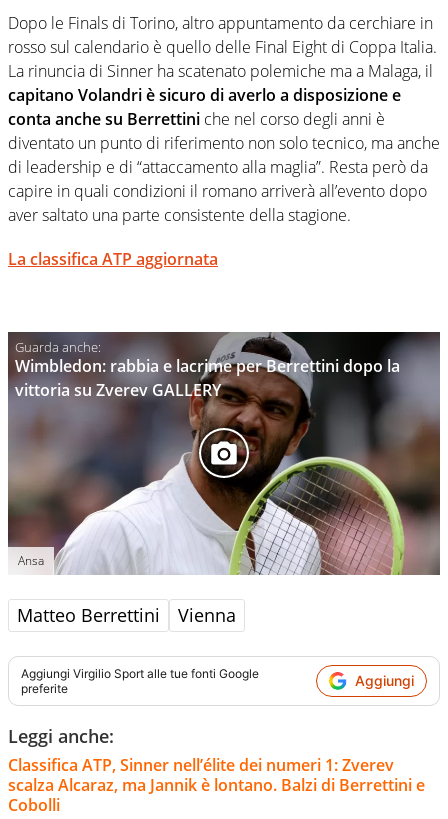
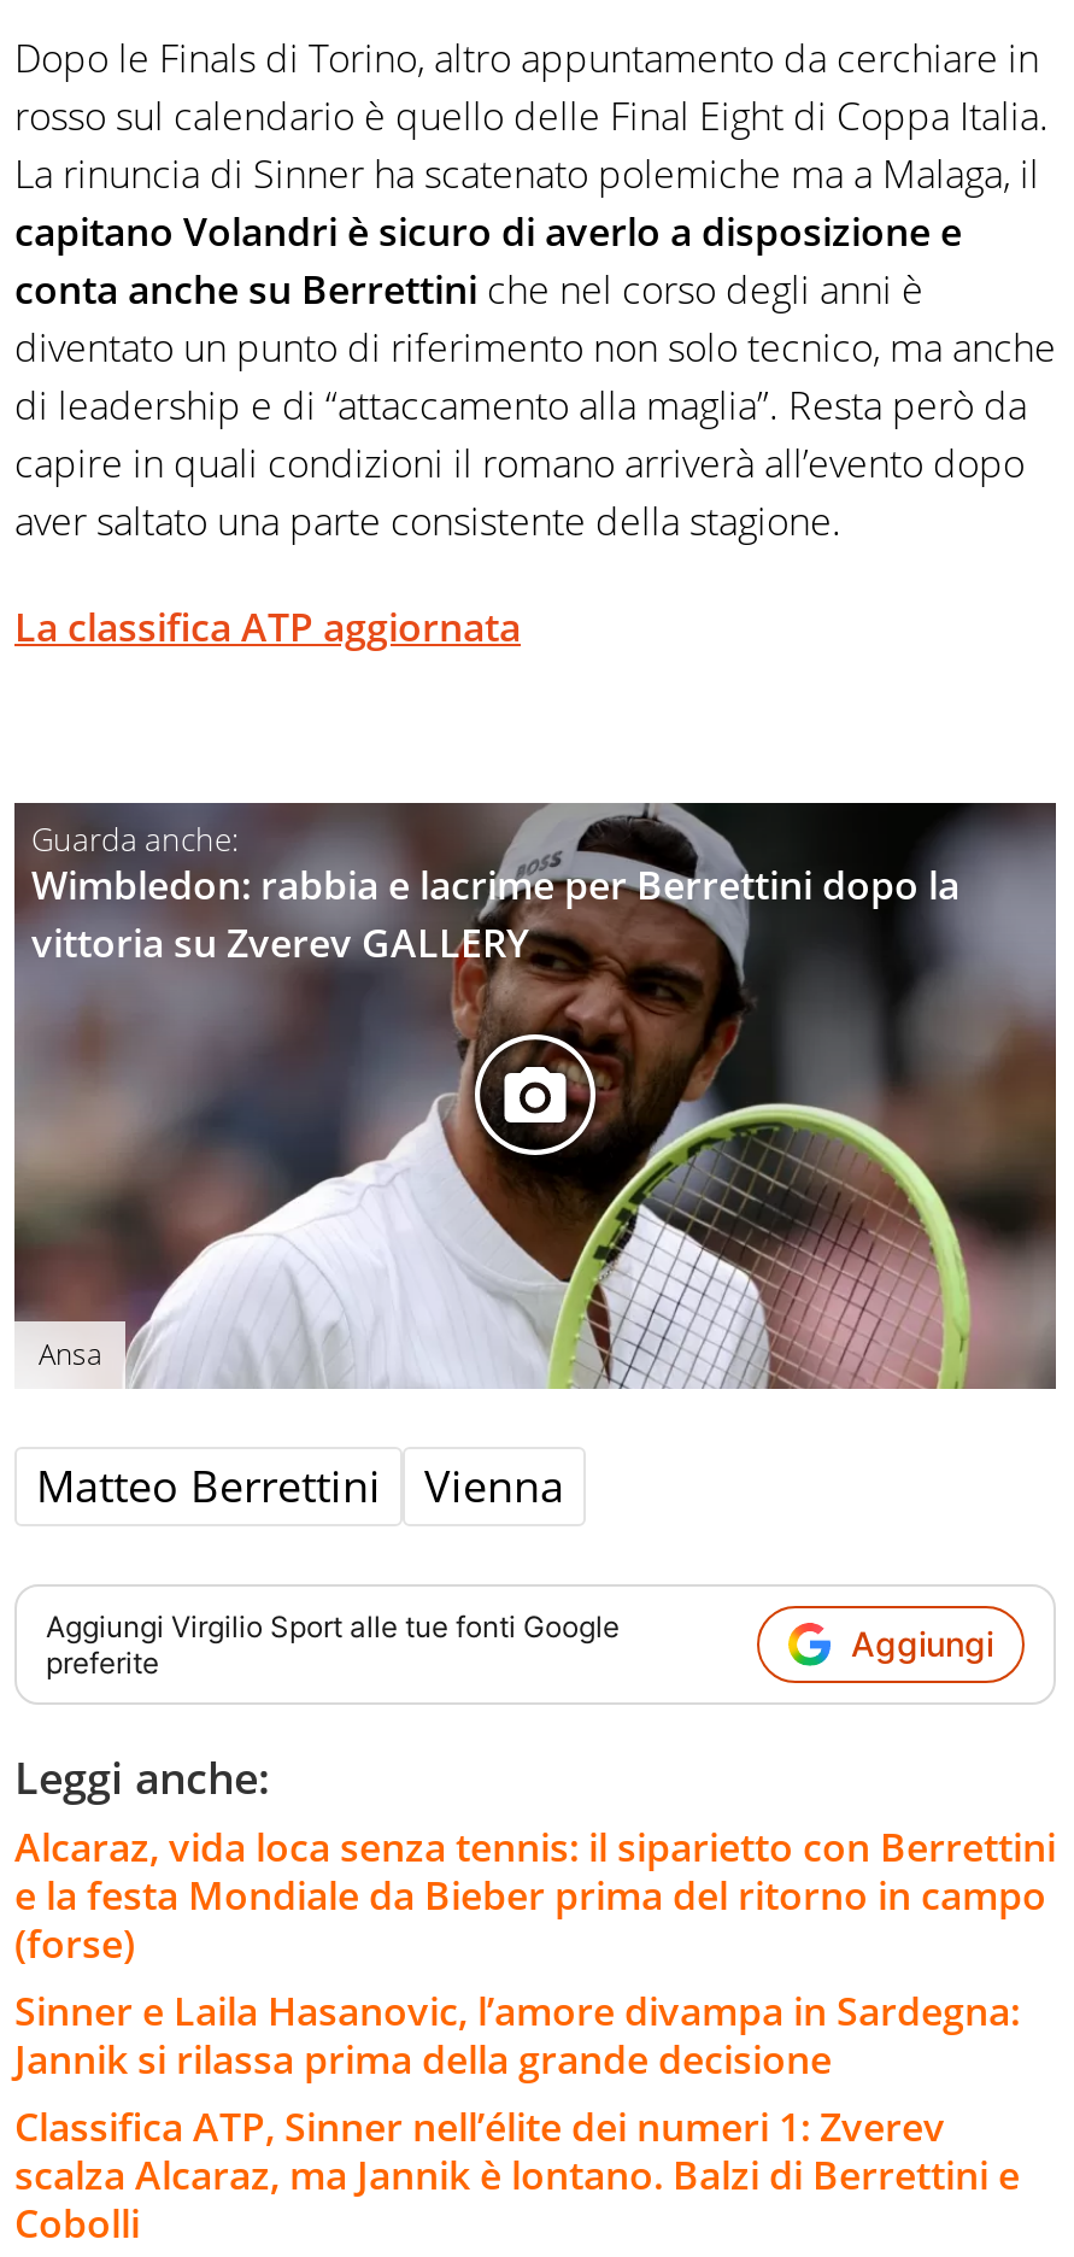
+ Alcaraz, vida loca senza tennis: il siparietto con Berrettini
+ e la festa Mondiale da Bieber prima del ritorno in campo
+ (forse)
+ Sinner e Laila Hasanovic, l’amore divampa in Sardegna:
+ Jannik si rilassa prima della grande decisione
